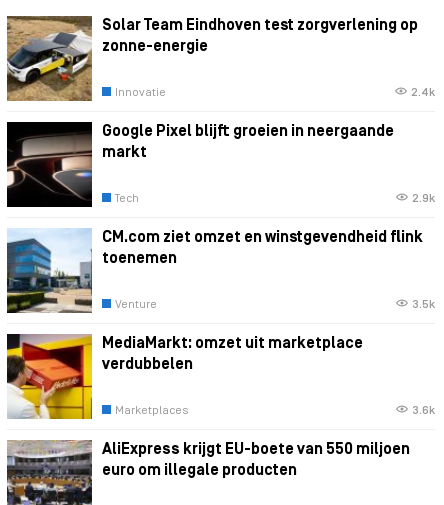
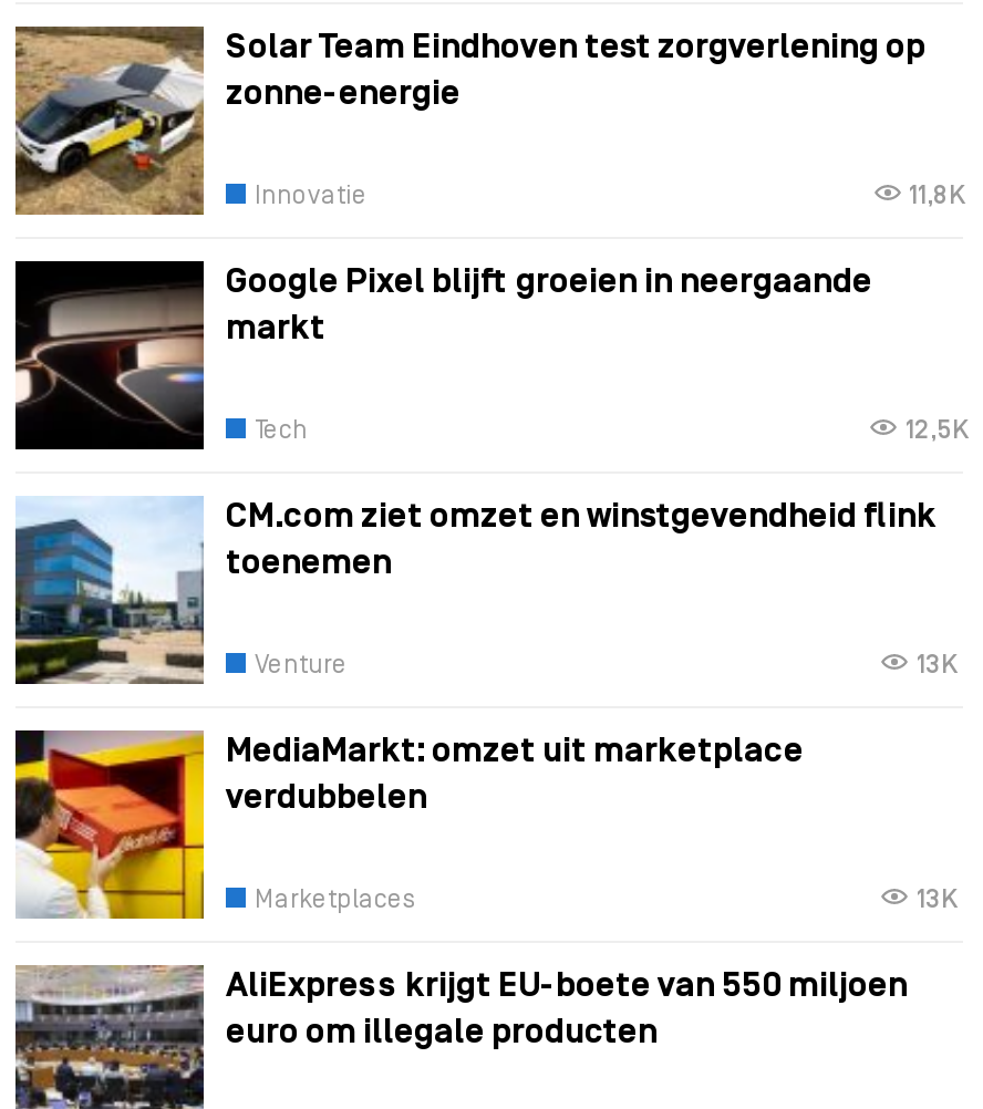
- 2.4k
+ 11,8K

- 2.9k
+ 12,5K

- 3.5k
+ 13K

- 3.6k
+ 13K
